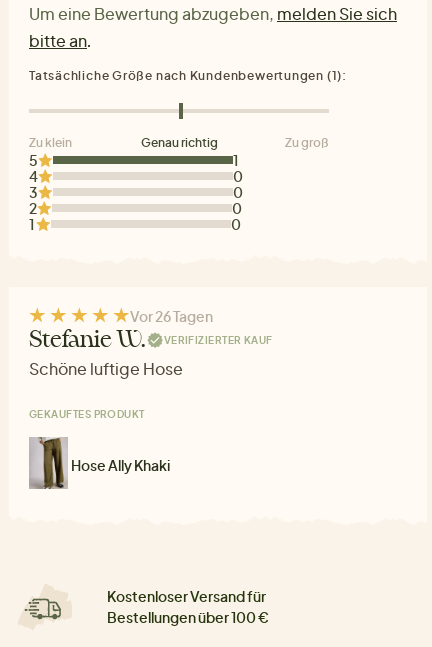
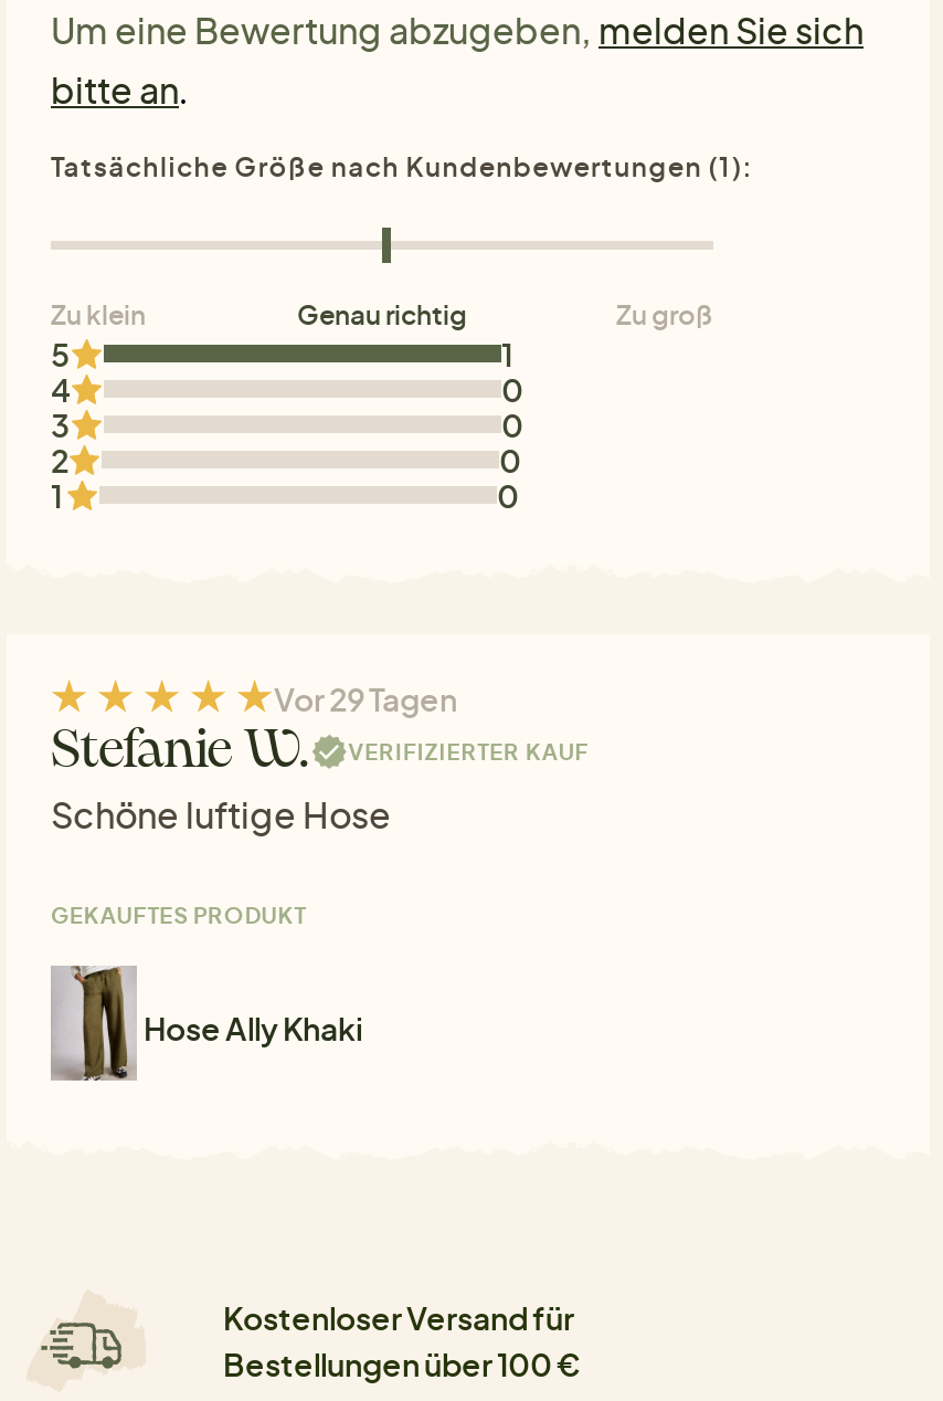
- Vor 26 Tagen
+ Vor 29 Tagen
